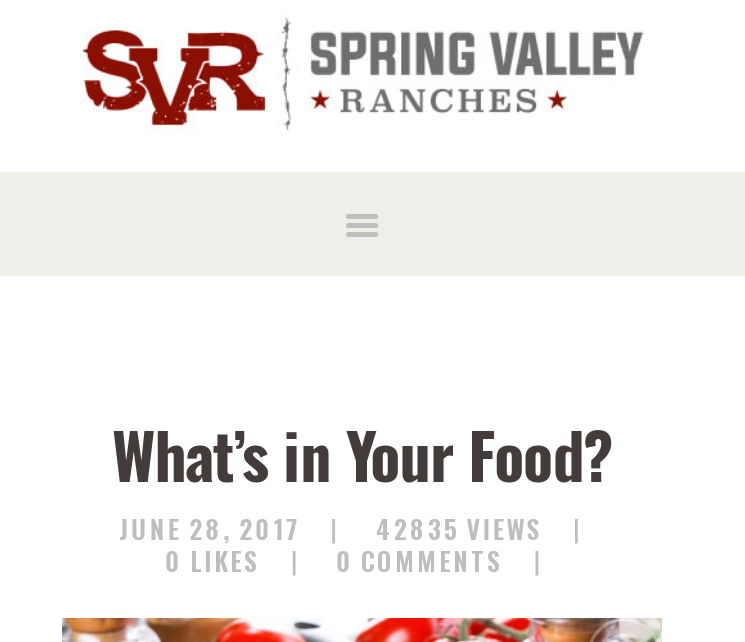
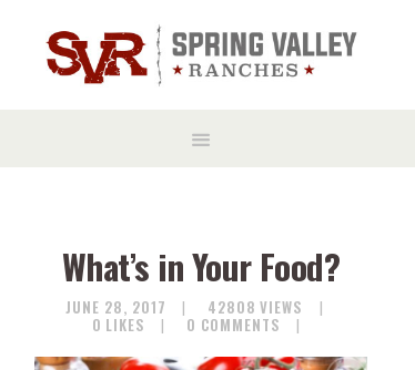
- JUNE 28, 2017 42835 VIEWS
+ JUNE 28, 2017 42808 VIEWS
